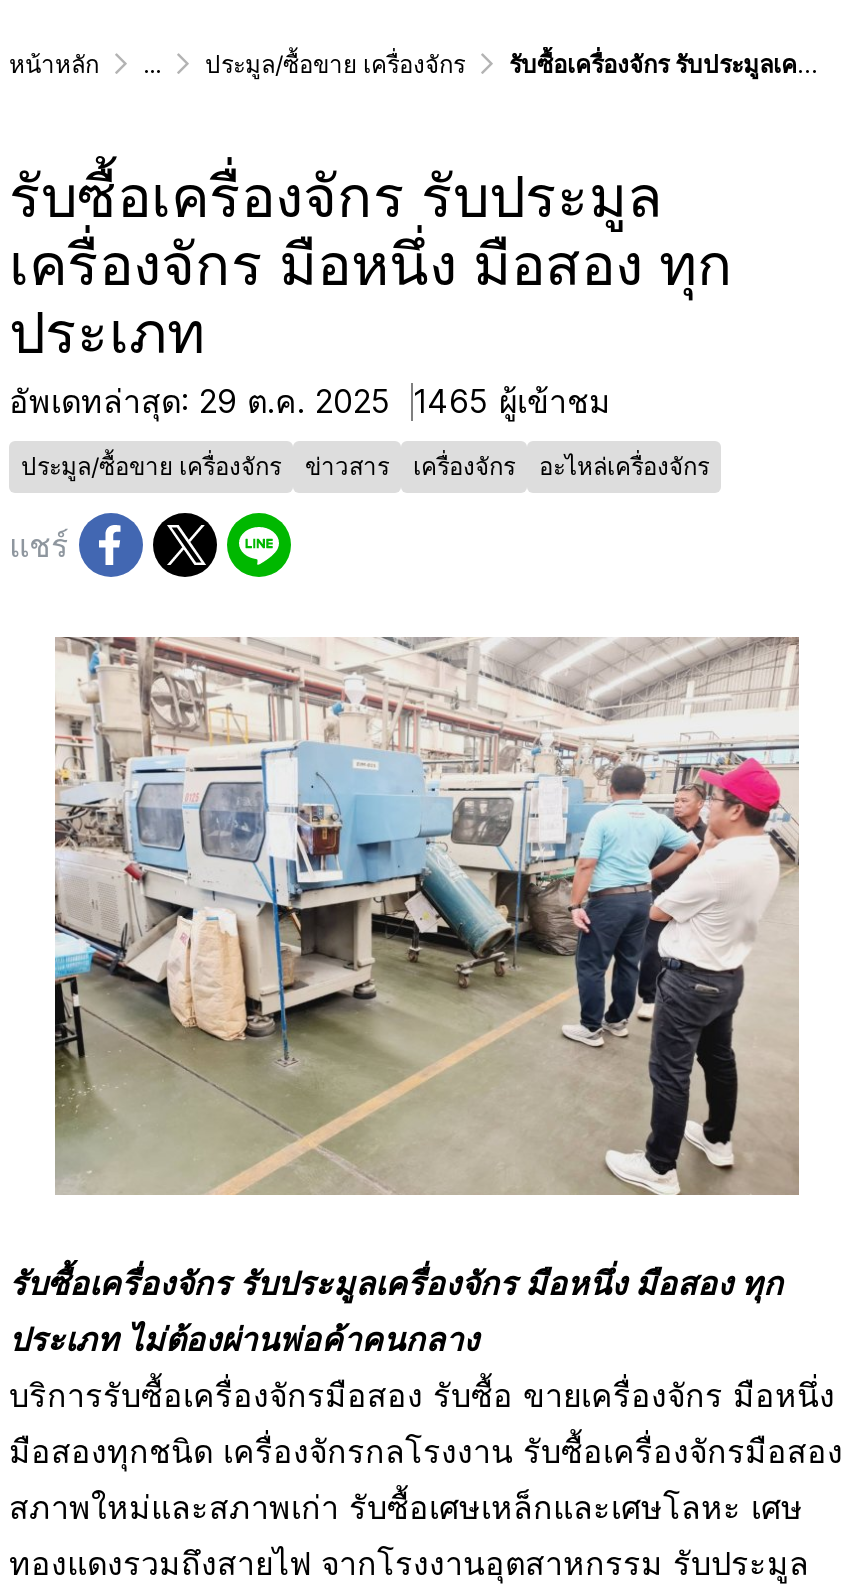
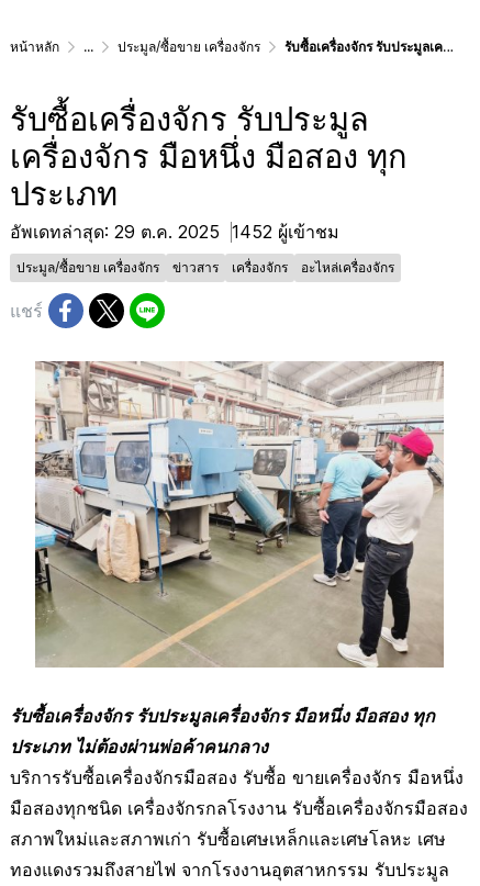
- อัพเดทล่าสุด: 29 ต.ค. 2025 1465 ผู้เข้าชม
+ อัพเดทล่าสุด: 29 ต.ค. 2025 1452 ผู้เข้าชม
